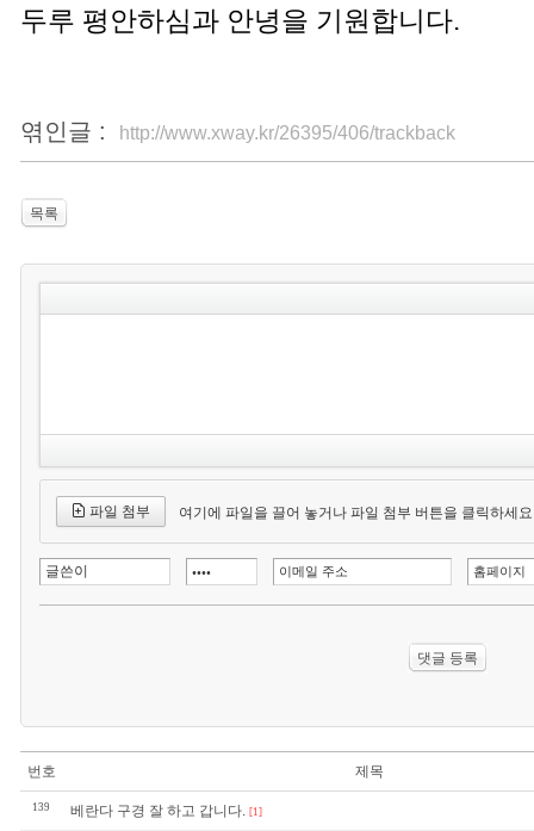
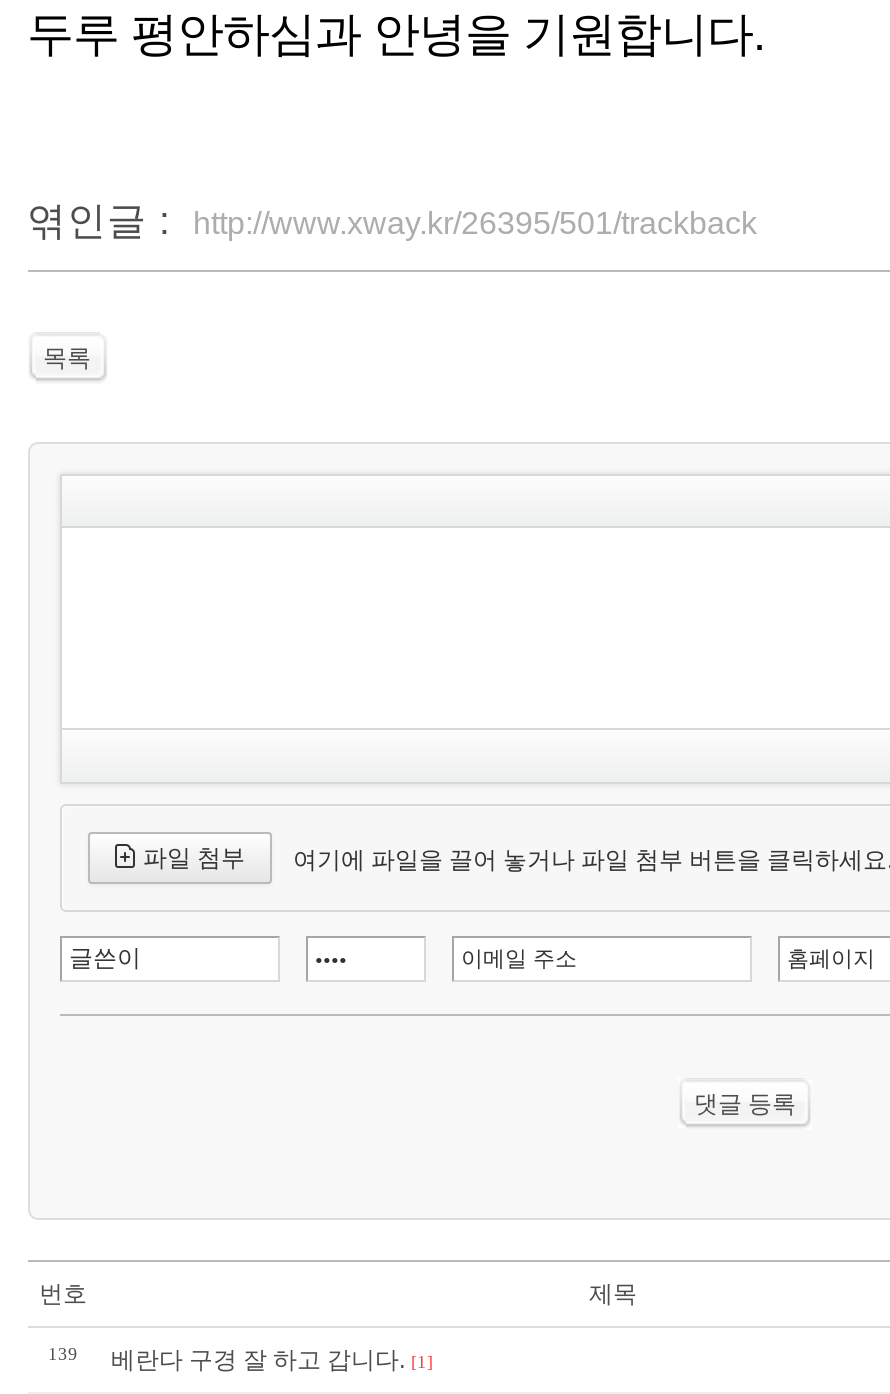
- 엮인글 : http://www.xway.kr/26395/406/trackback
+ 엮인글 : http://www.xway.kr/26395/501/trackback
